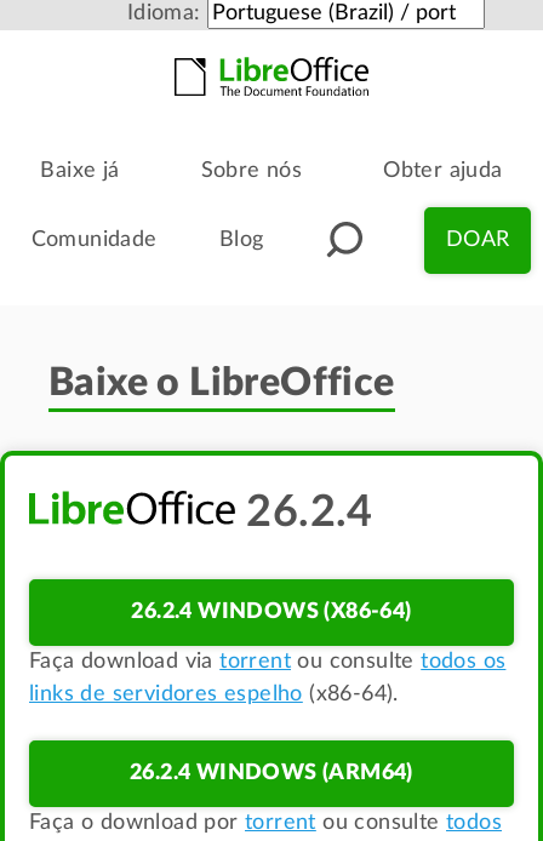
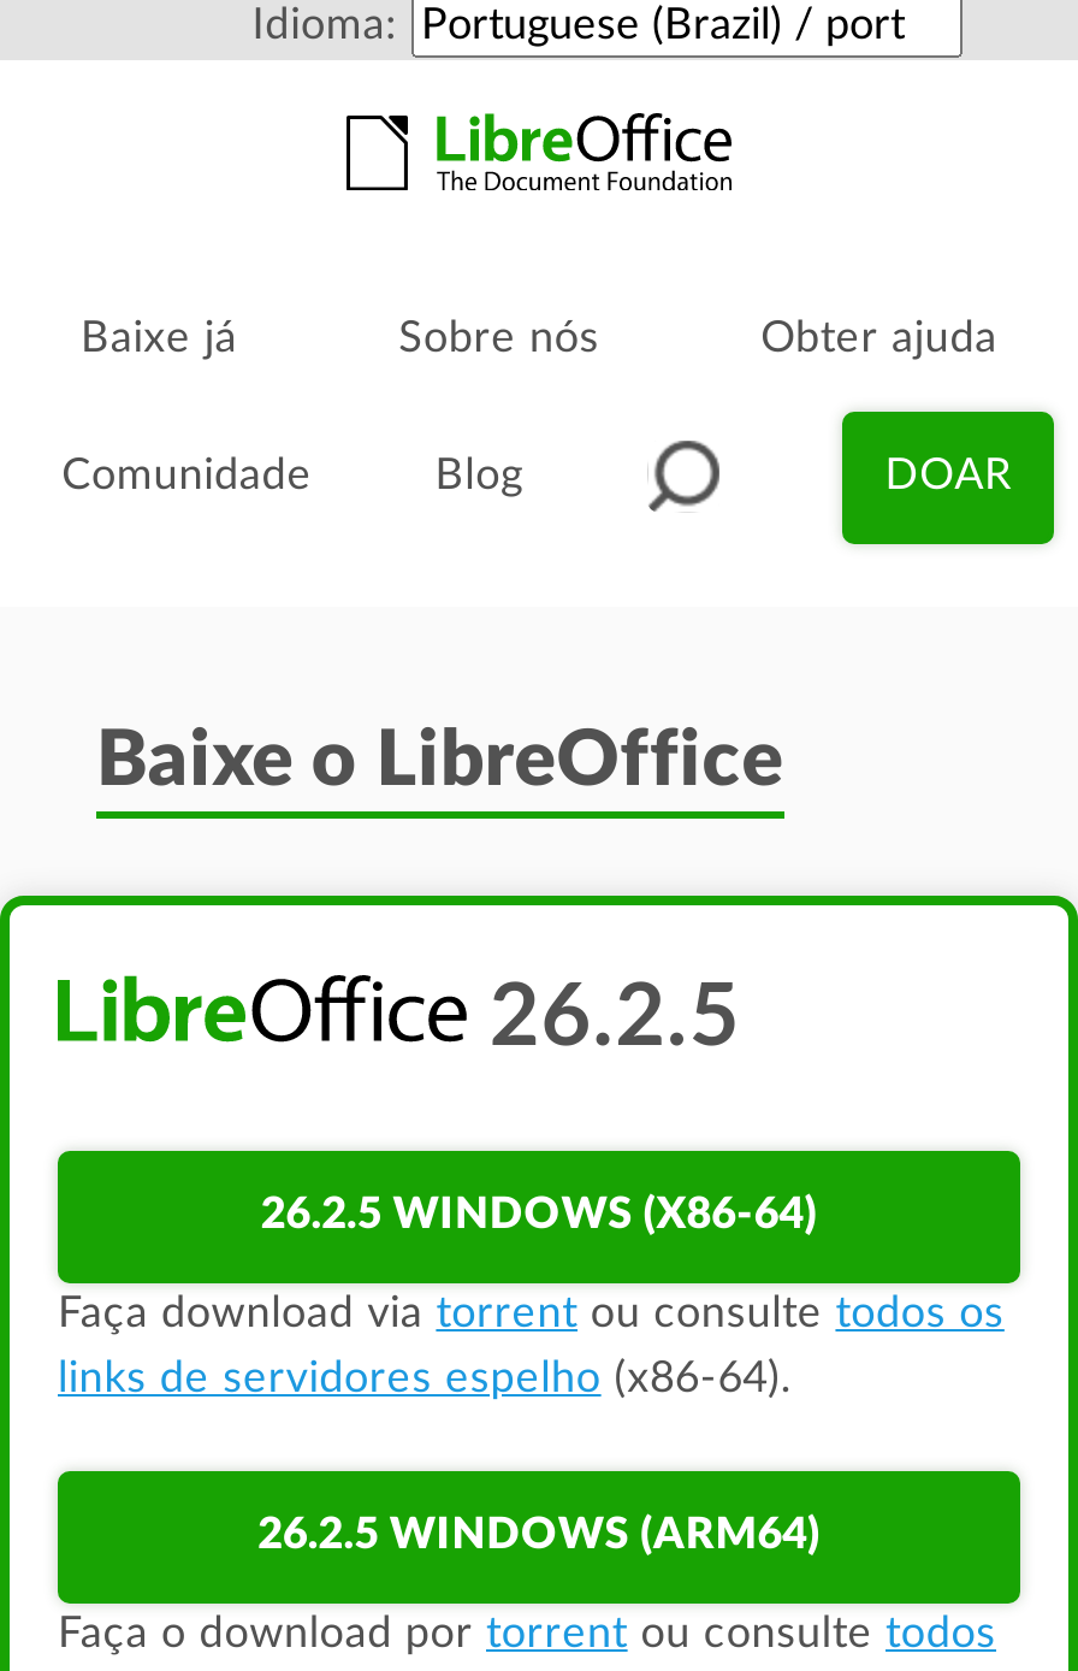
- 26.2.4
+ 26.2.5

- 26.2.4 WINDOWS (X86-64)
+ 26.2.5 WINDOWS (X86-64)

- 26.2.4 WINDOWS (ARM64)
+ 26.2.5 WINDOWS (ARM64)
